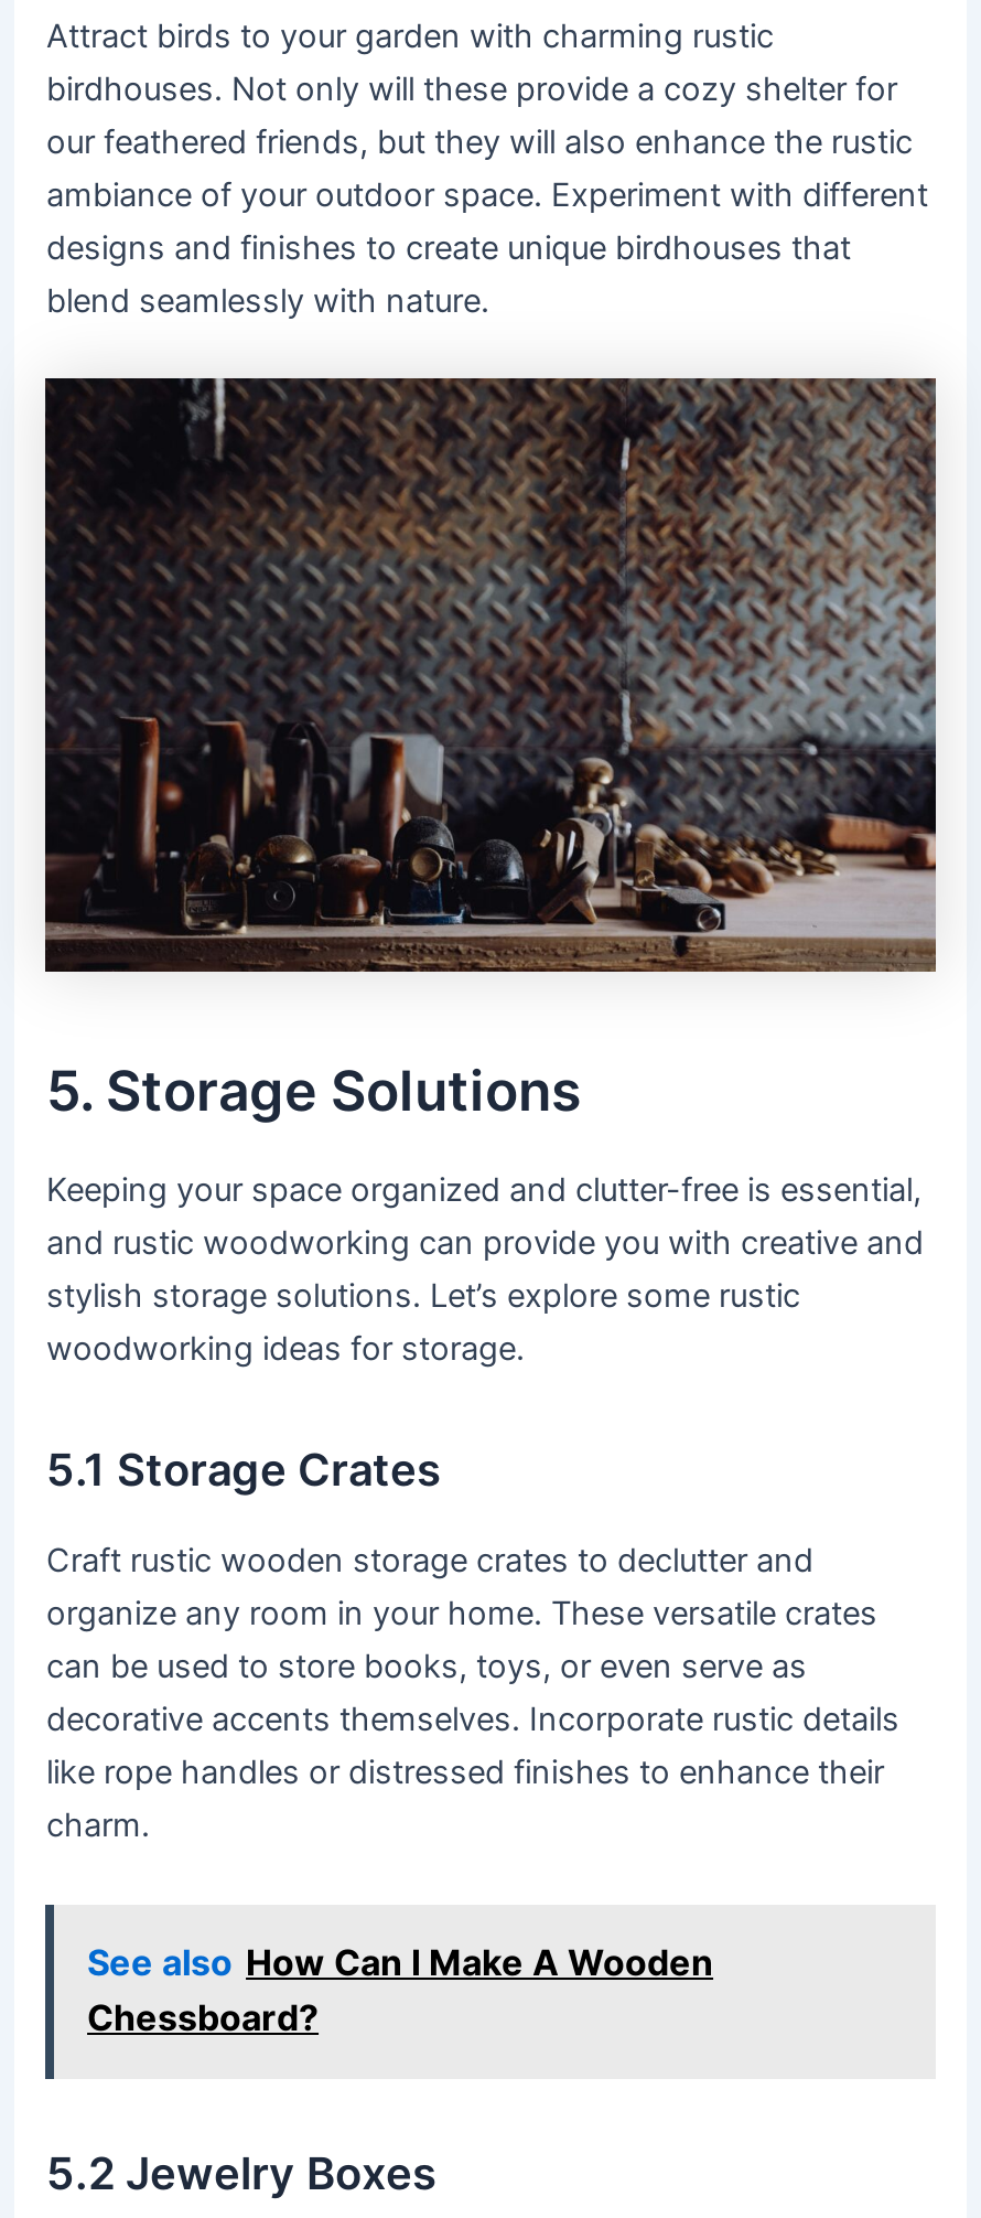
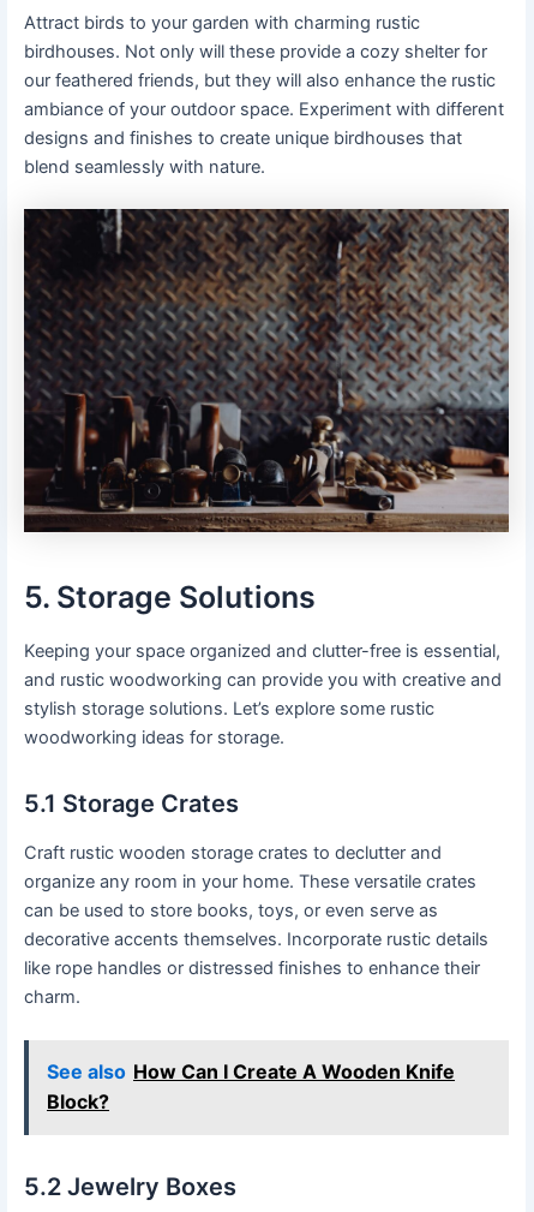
- See also How Can I Make A Wooden
- Chessboard?
+ See also How Can I Create A Wooden Knife
+ Block?
